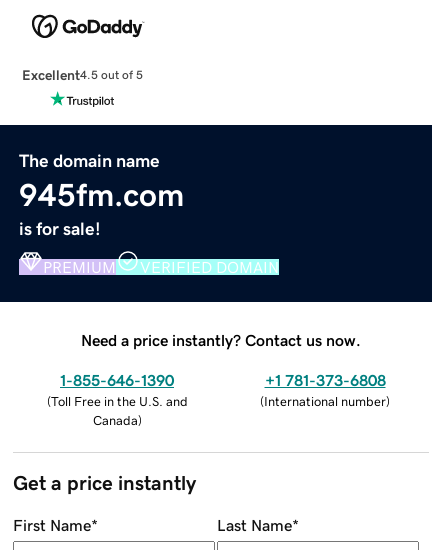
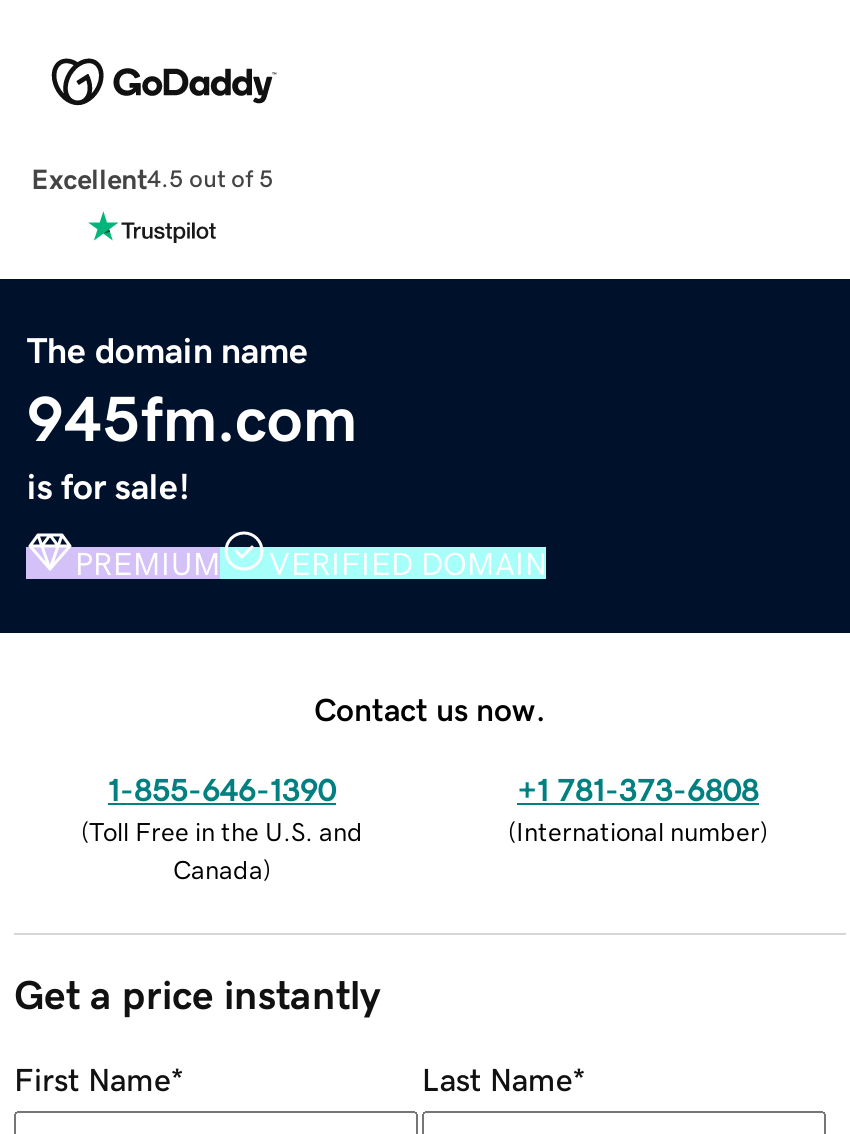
- Need a price instantly? Contact us now.
+ Contact us now.
